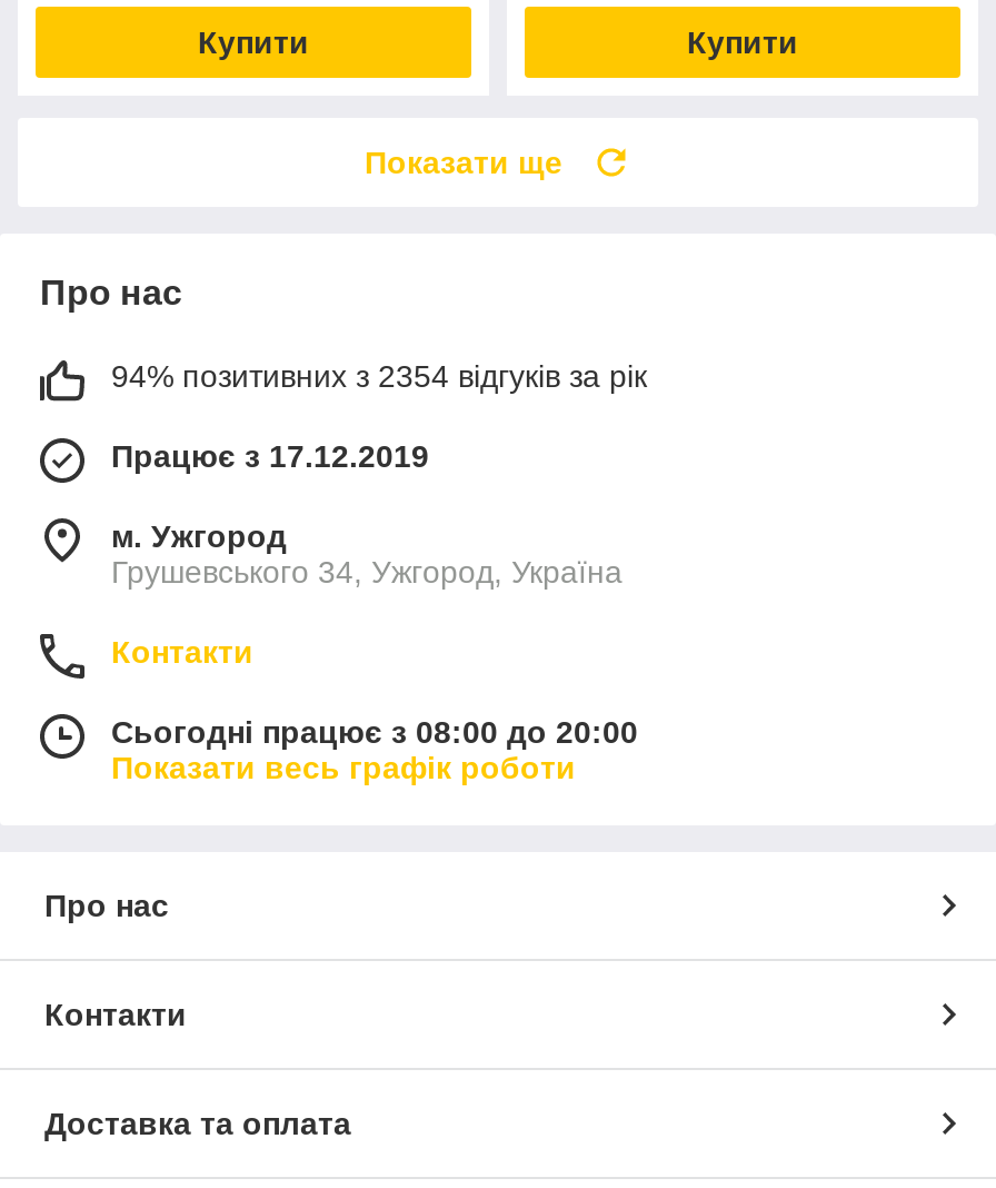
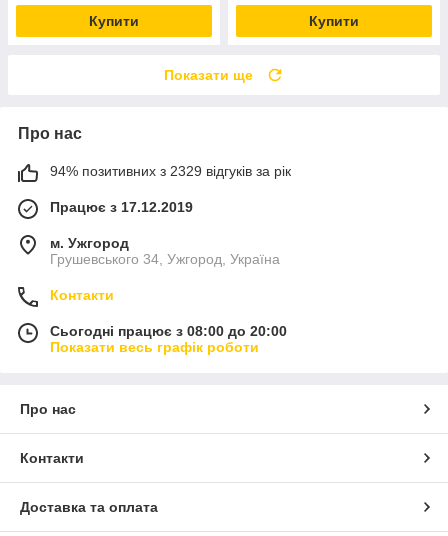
- 94% позитивних з 2354 відгуків за рік
+ 94% позитивних з 2329 відгуків за рік
